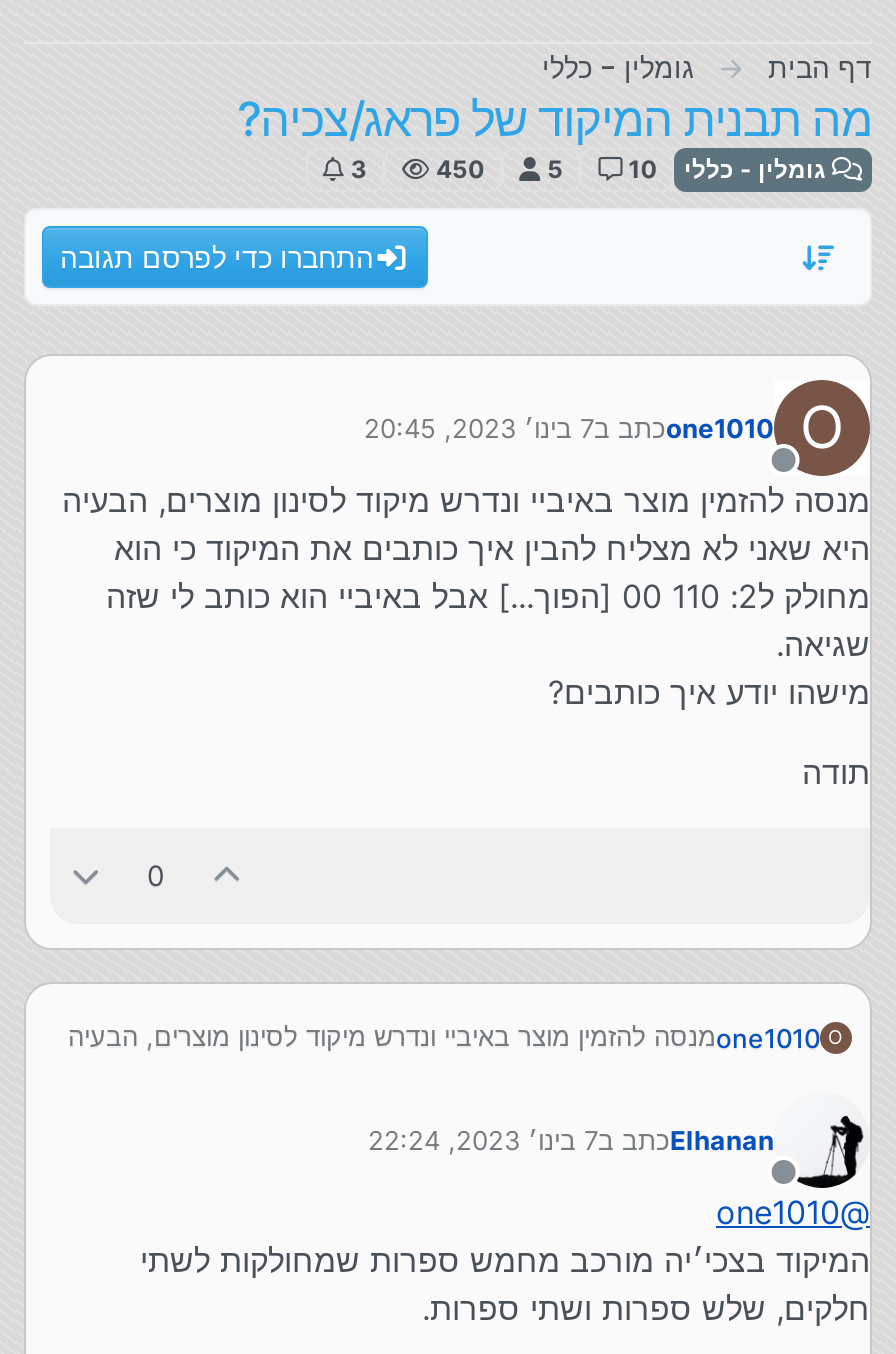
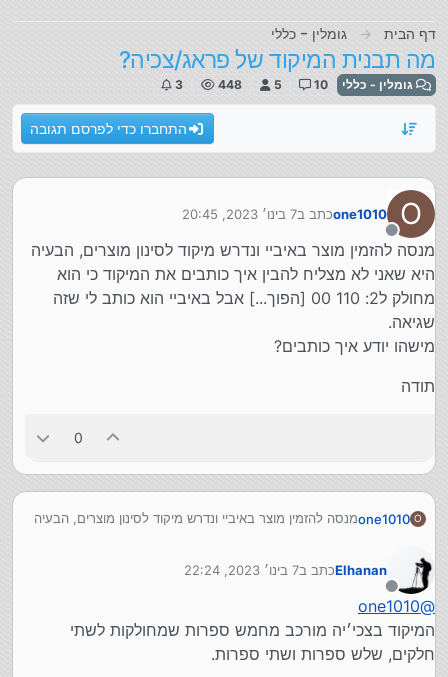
- 450
+ 448
